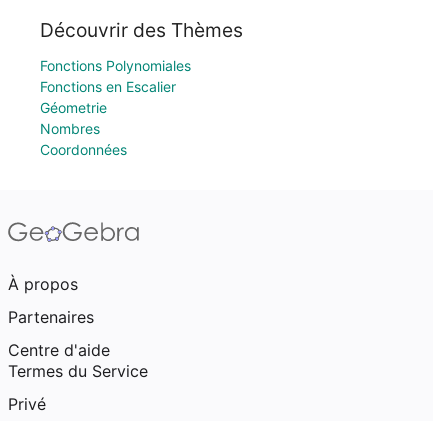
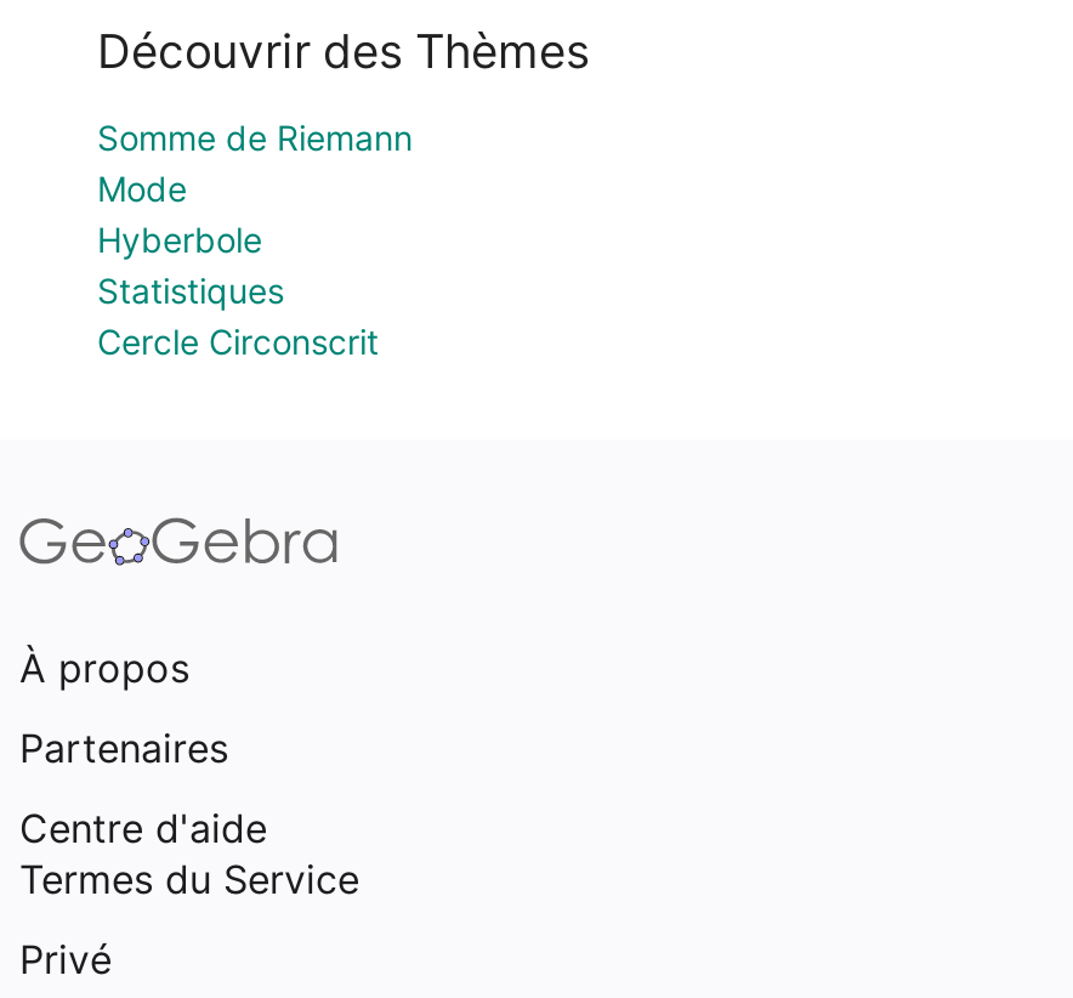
- Fonctions Polynomiales
- Fonctions en Escalier
- Géometrie
- Nombres
- Coordonnées
+ Somme de Riemann
+ Mode
+ Hyberbole
+ Statistiques
+ Cercle Circonscrit
